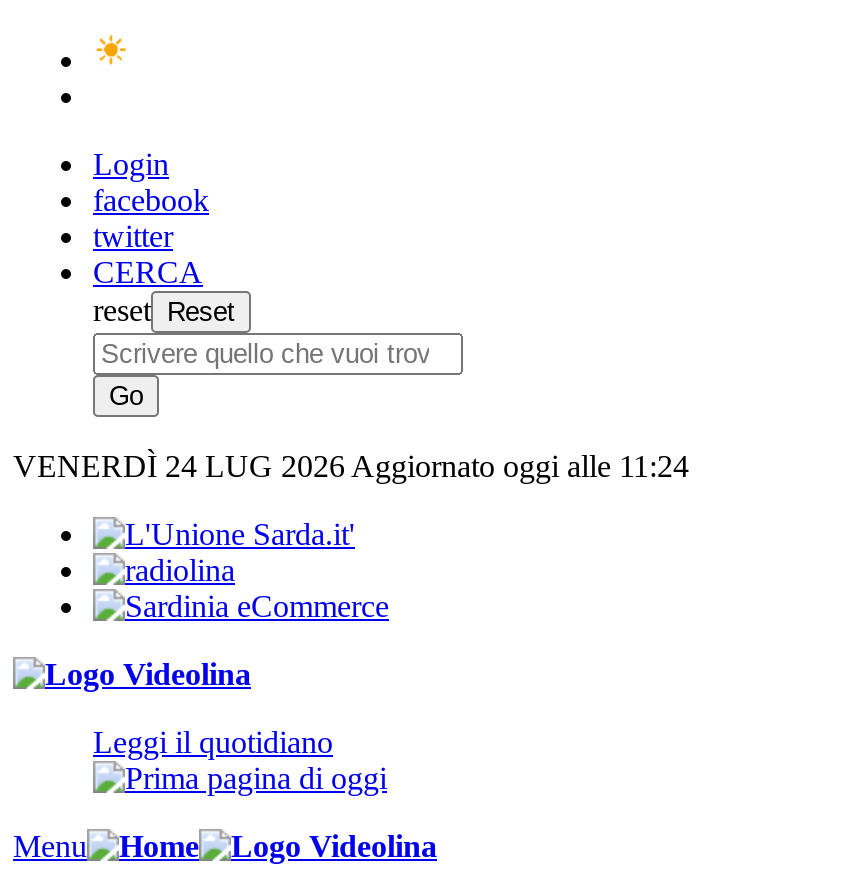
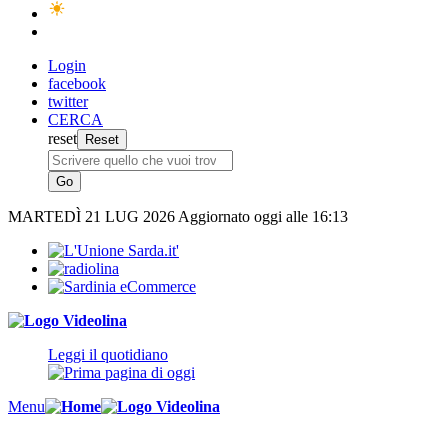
- VENERDÌ 24 LUG 2026 Aggiornato oggi alle 11:24
+ MARTEDÌ 21 LUG 2026 Aggiornato oggi alle 16:13
